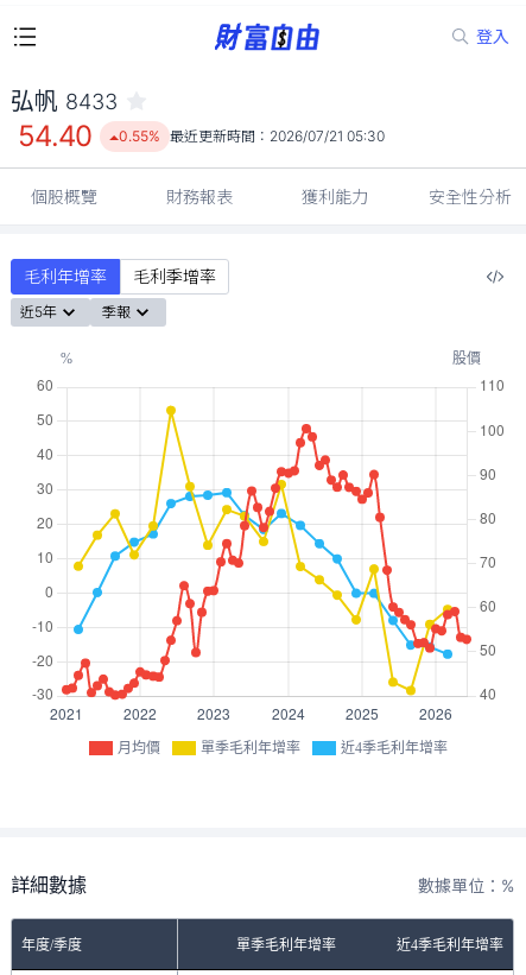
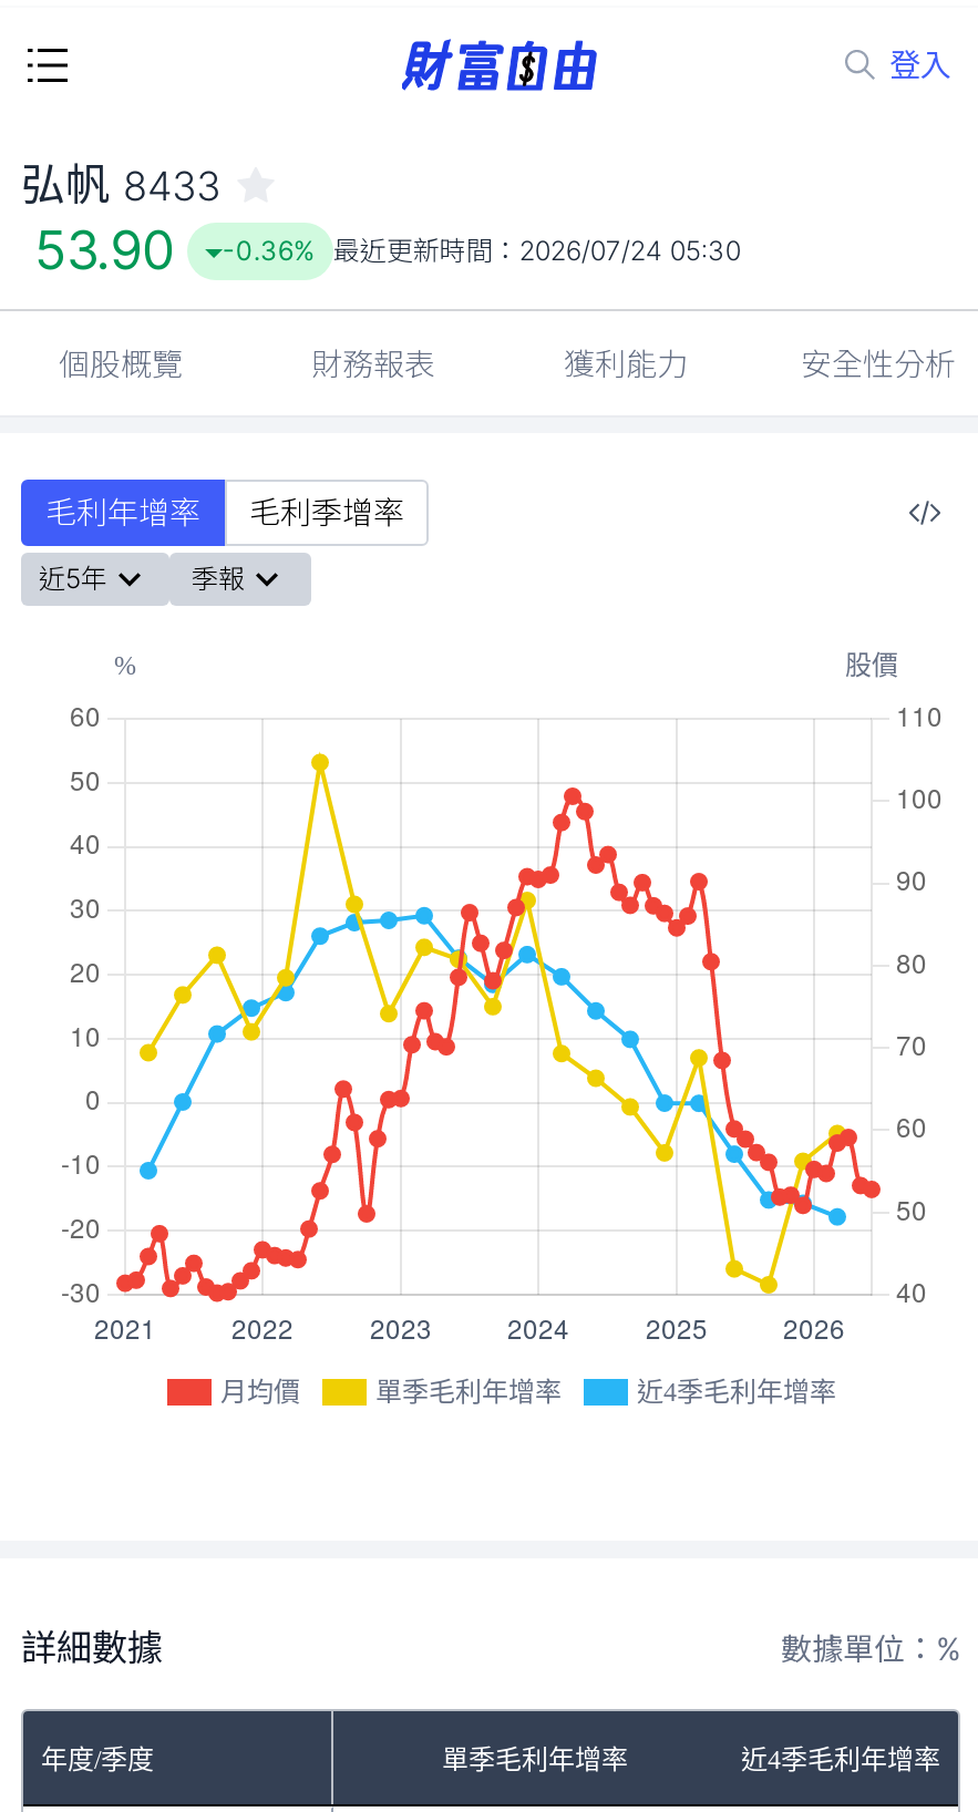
- 54.40
+ 53.90

- 0.55% 最近更新時間：2026/07/21 05:30
+ -0.36% 最近更新時間：2026/07/24 05:30
